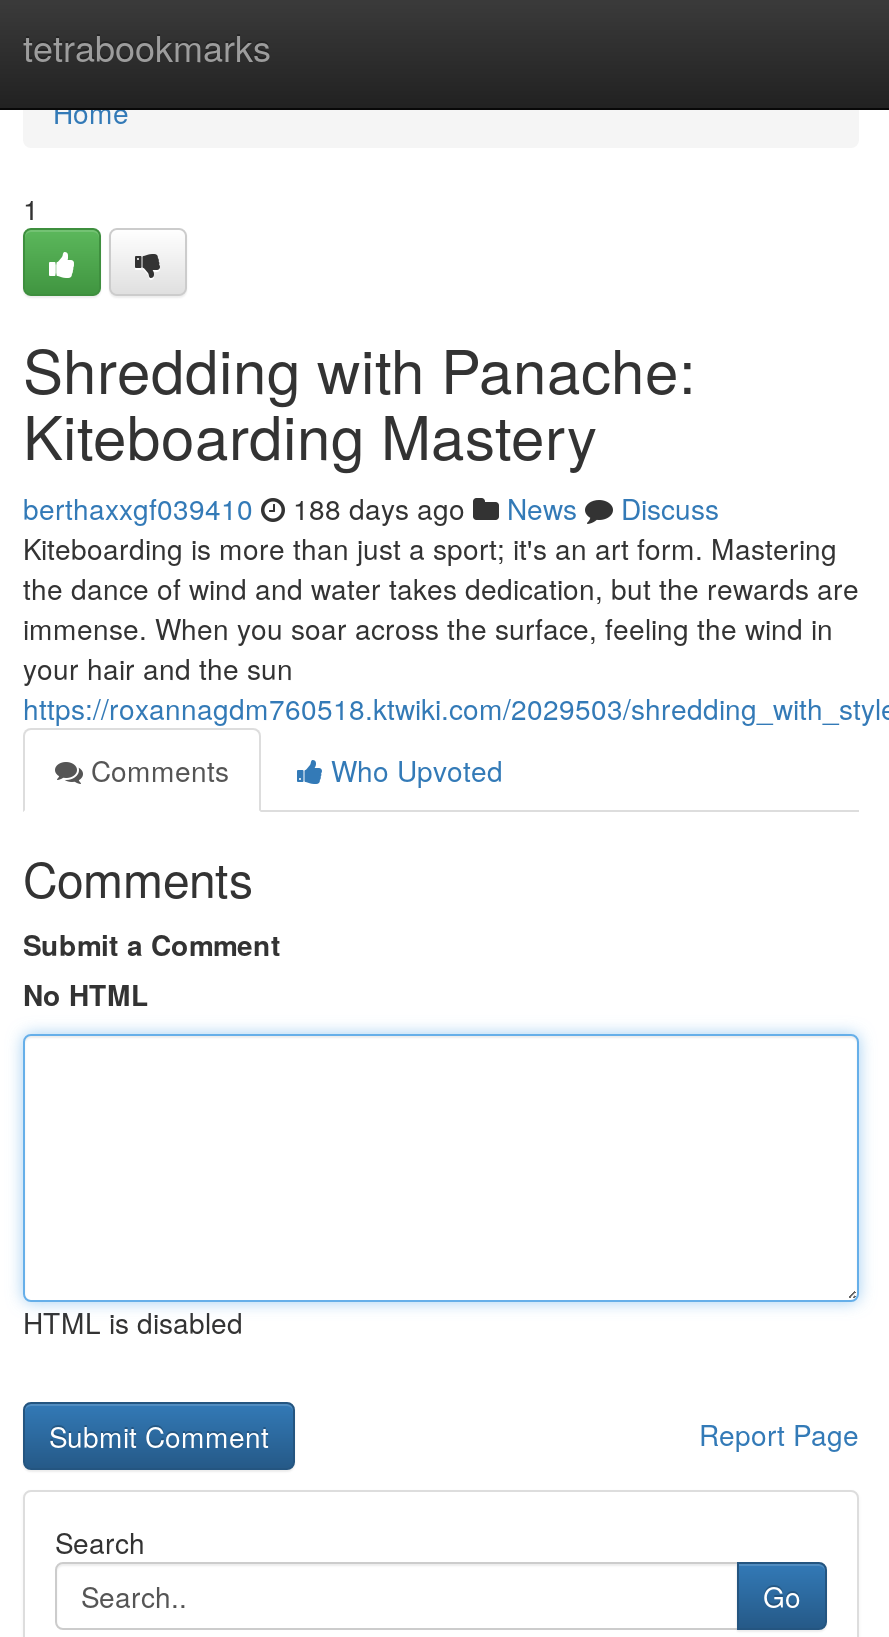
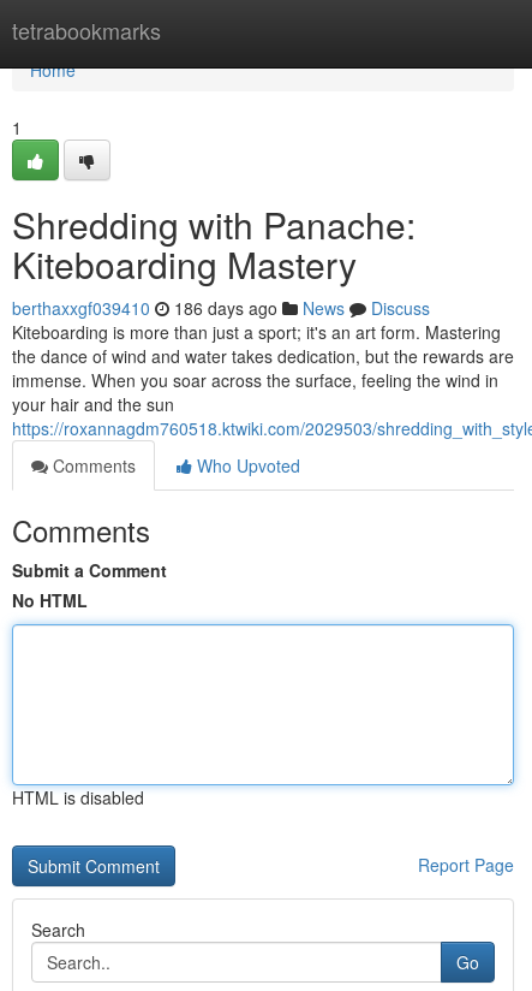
- berthaxxgf039410 188 days ago News Discuss
+ berthaxxgf039410 186 days ago News Discuss
